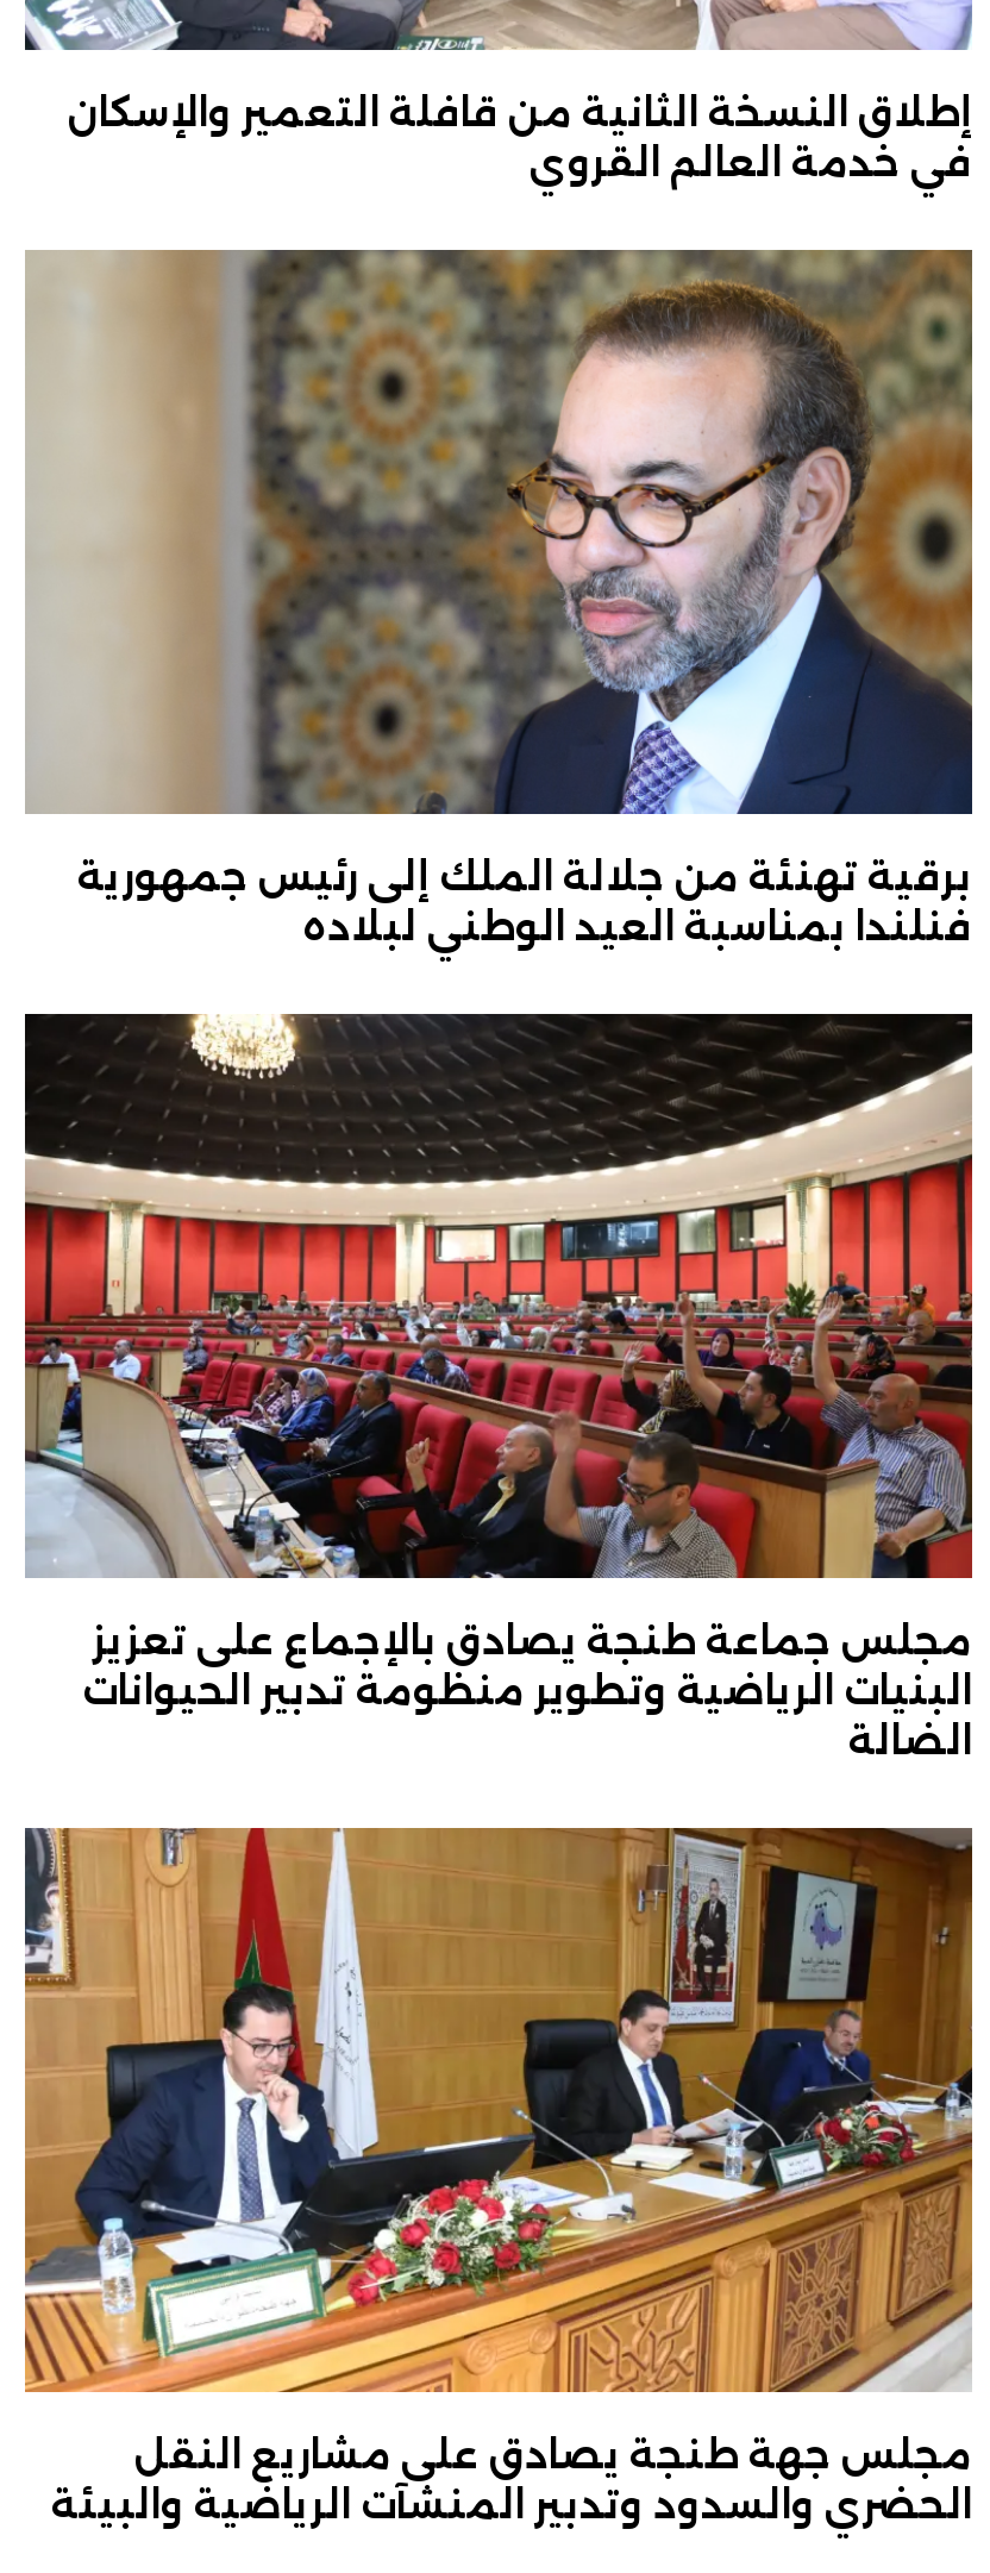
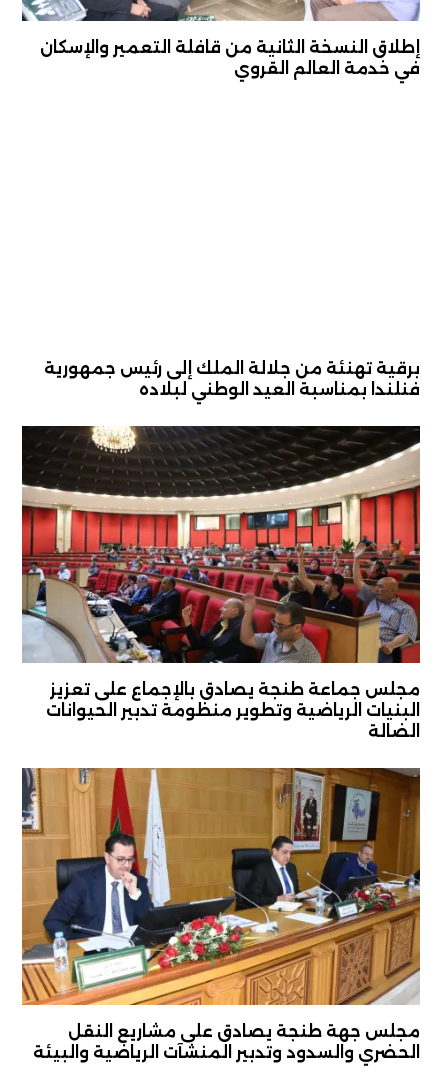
- [image]
